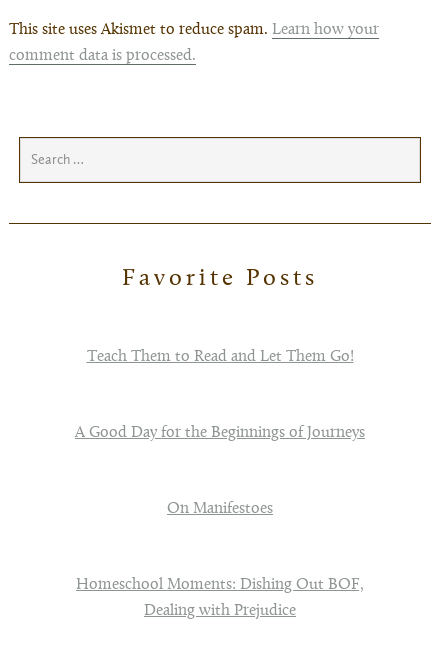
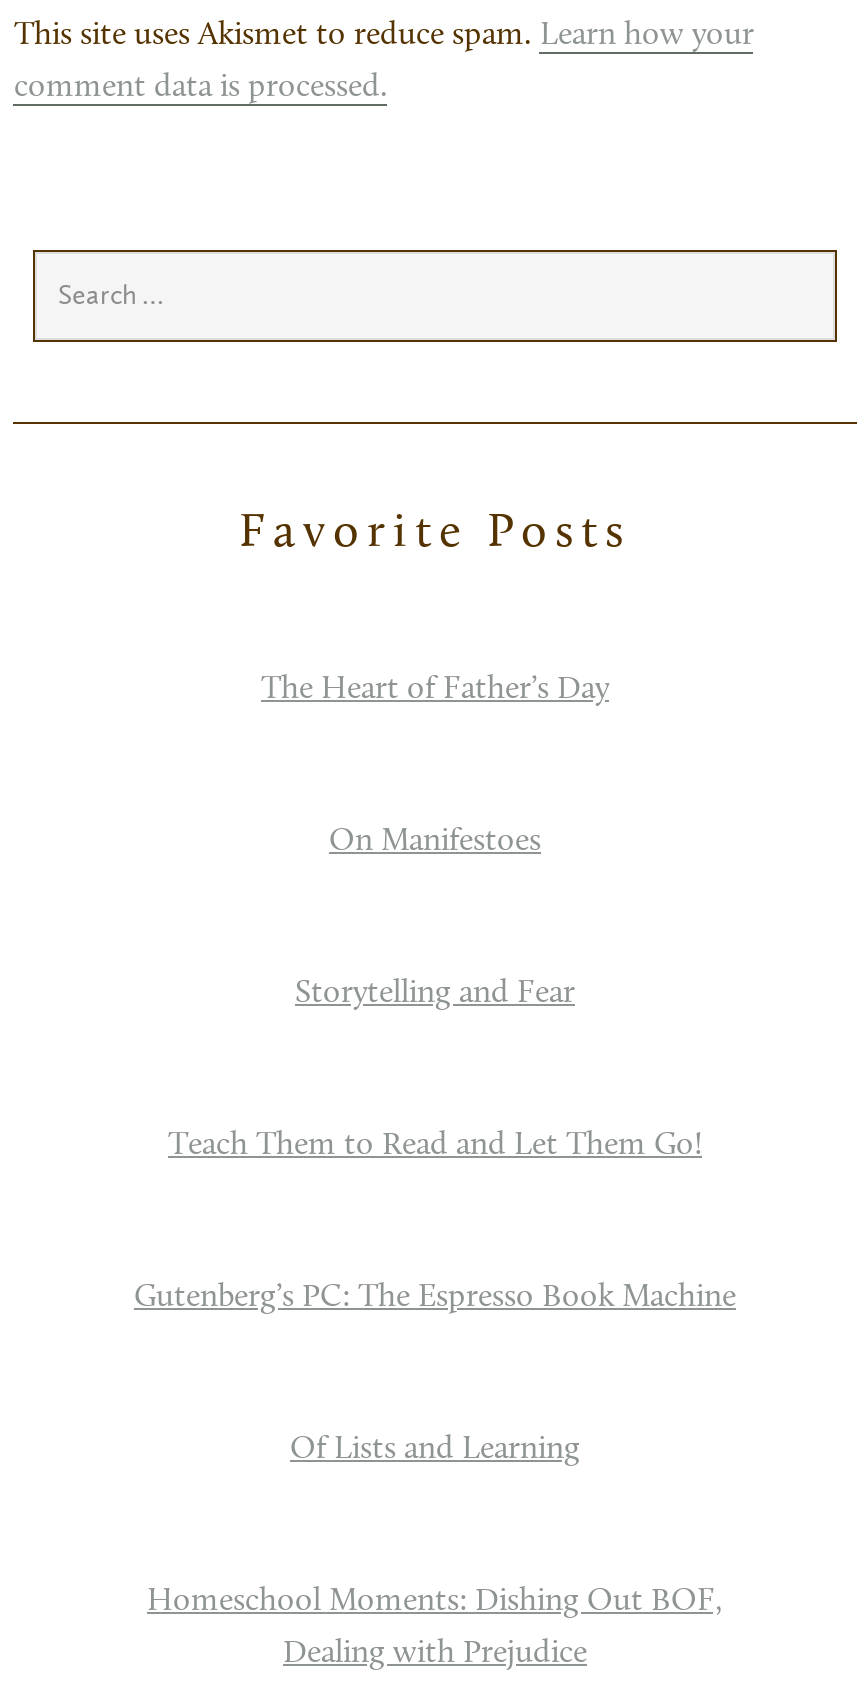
+ The Heart of Father’s Day

+ Storytelling and Fear

+ Of Lists and Learning

- A Good Day for the Beginnings of Journeys
+ Gutenberg’s PC: The Espresso Book Machine

moved up: On Manifestoes
